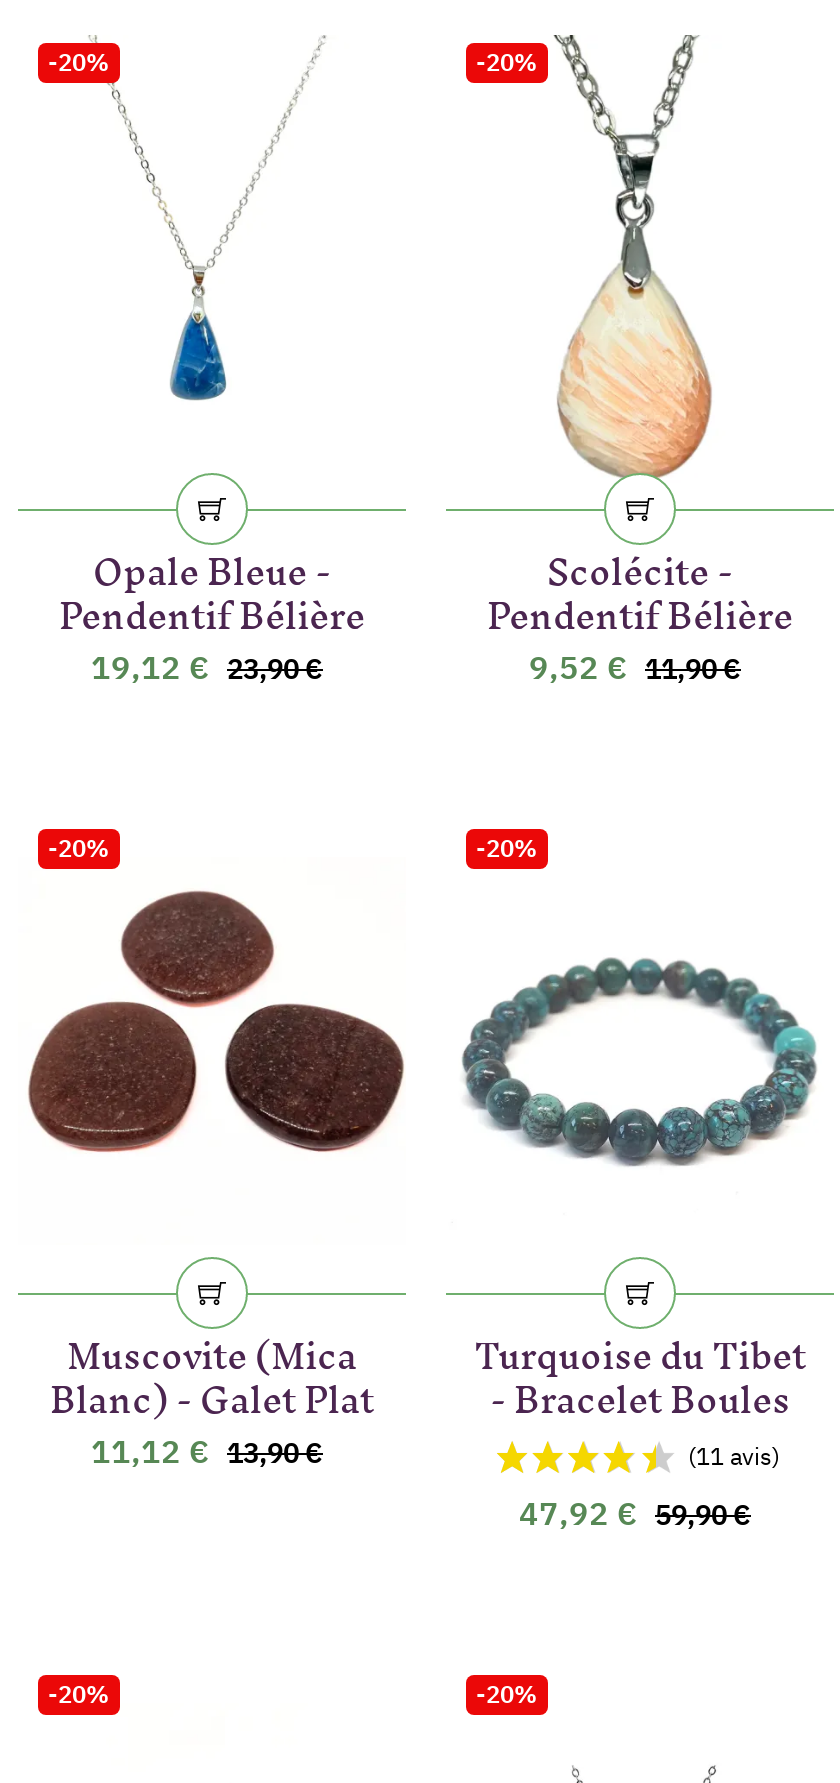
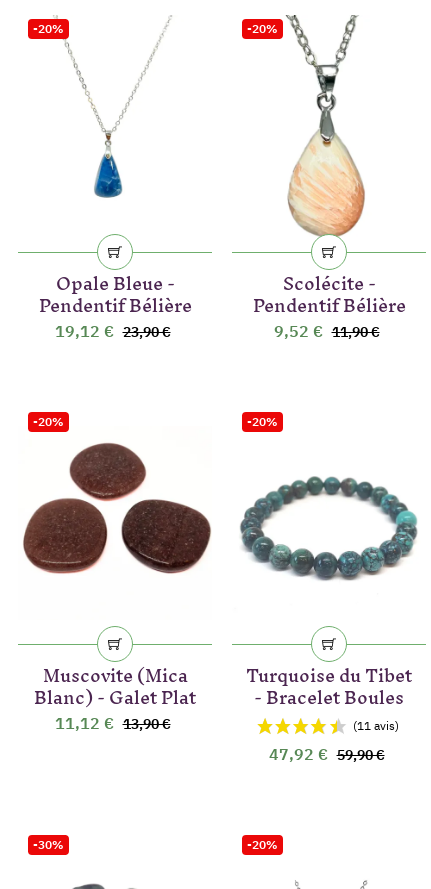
- -20%
+ -30%
